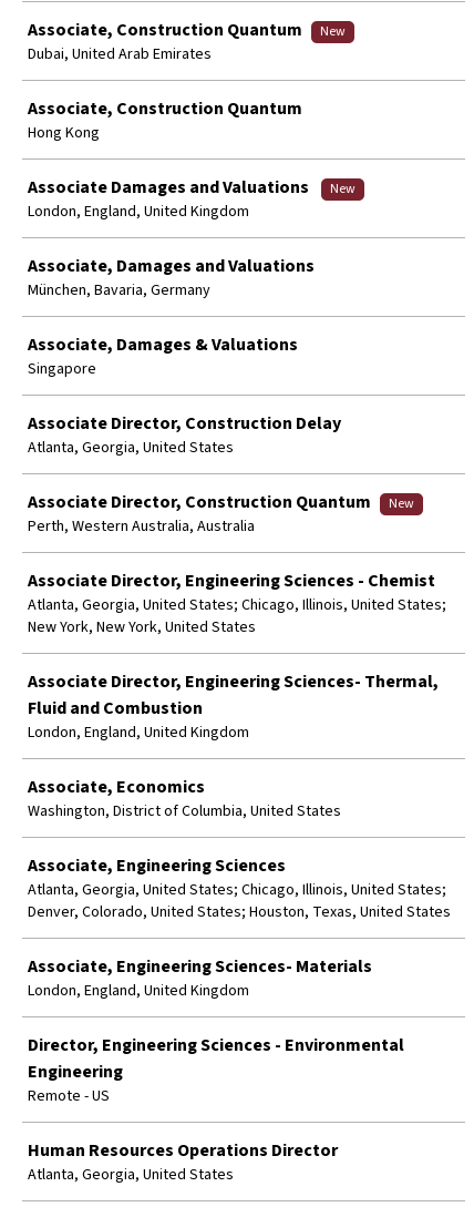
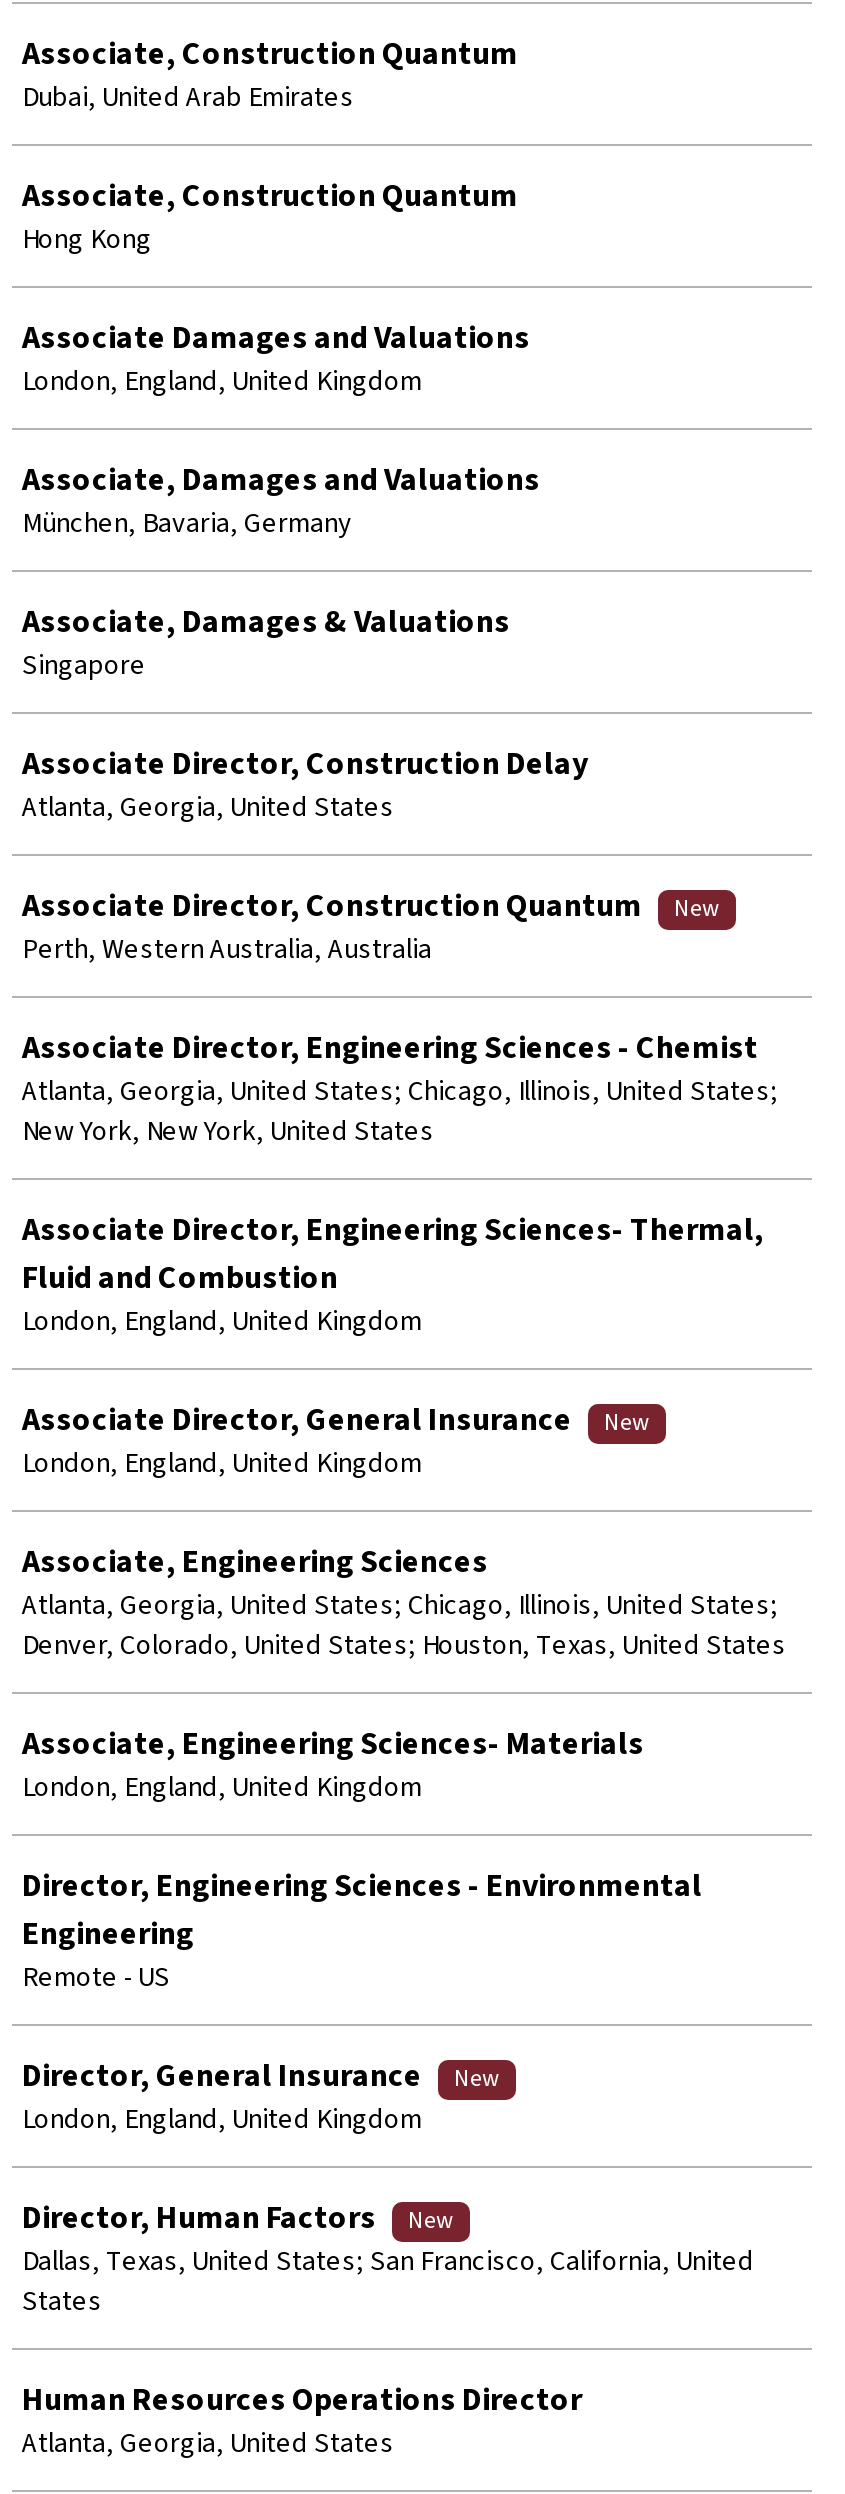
- New

- New

- Associate, Economics
- Washington, District of Columbia, United States
+ Associate Director, General Insurance
+ New
+ London, England, United Kingdom

+ Director, General Insurance
+ New
+ London, England, United Kingdom
+ Director, Human Factors
+ New
+ Dallas, Texas, United States; San Francisco, California, United
+ States
